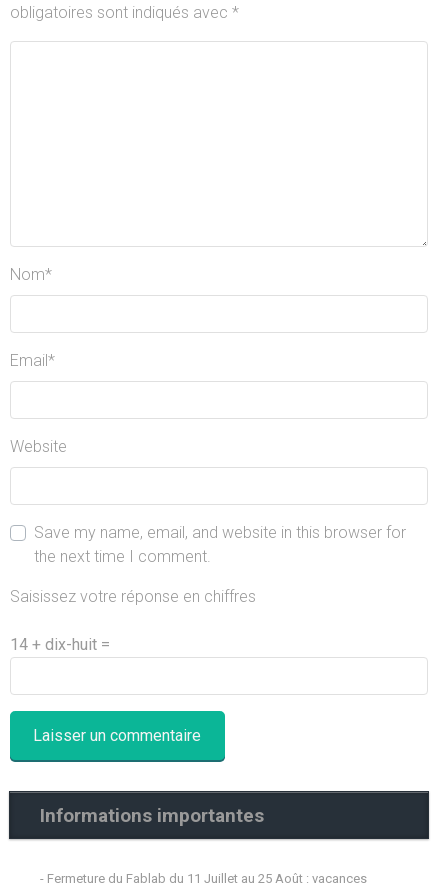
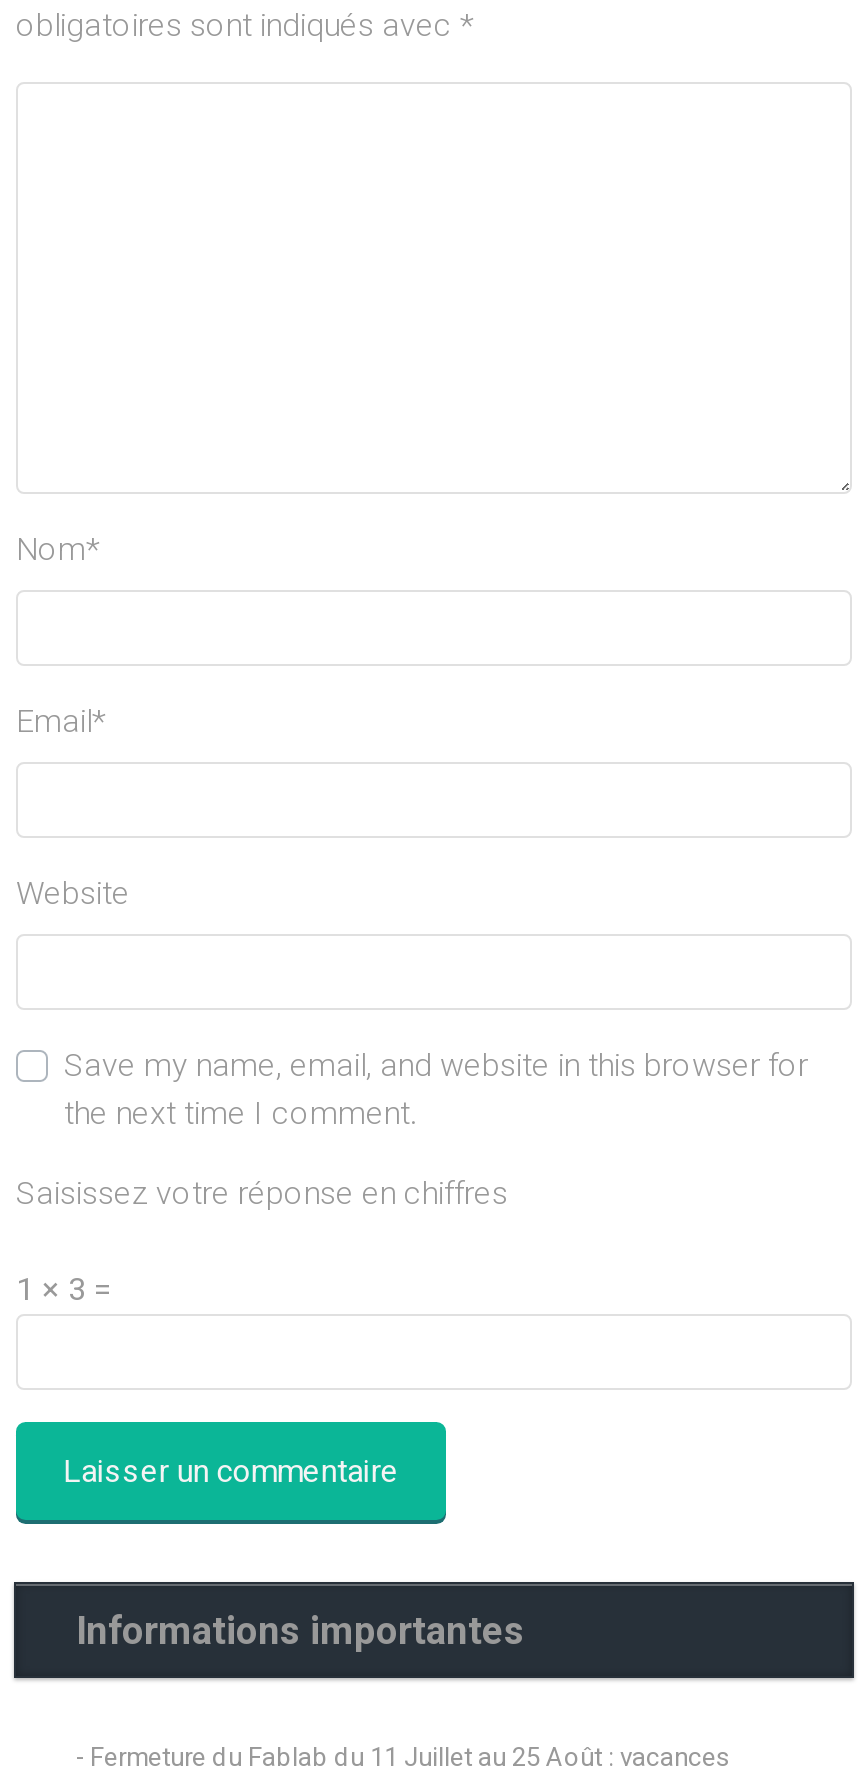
- 14 + dix-huit =
+ 1 × 3 =
